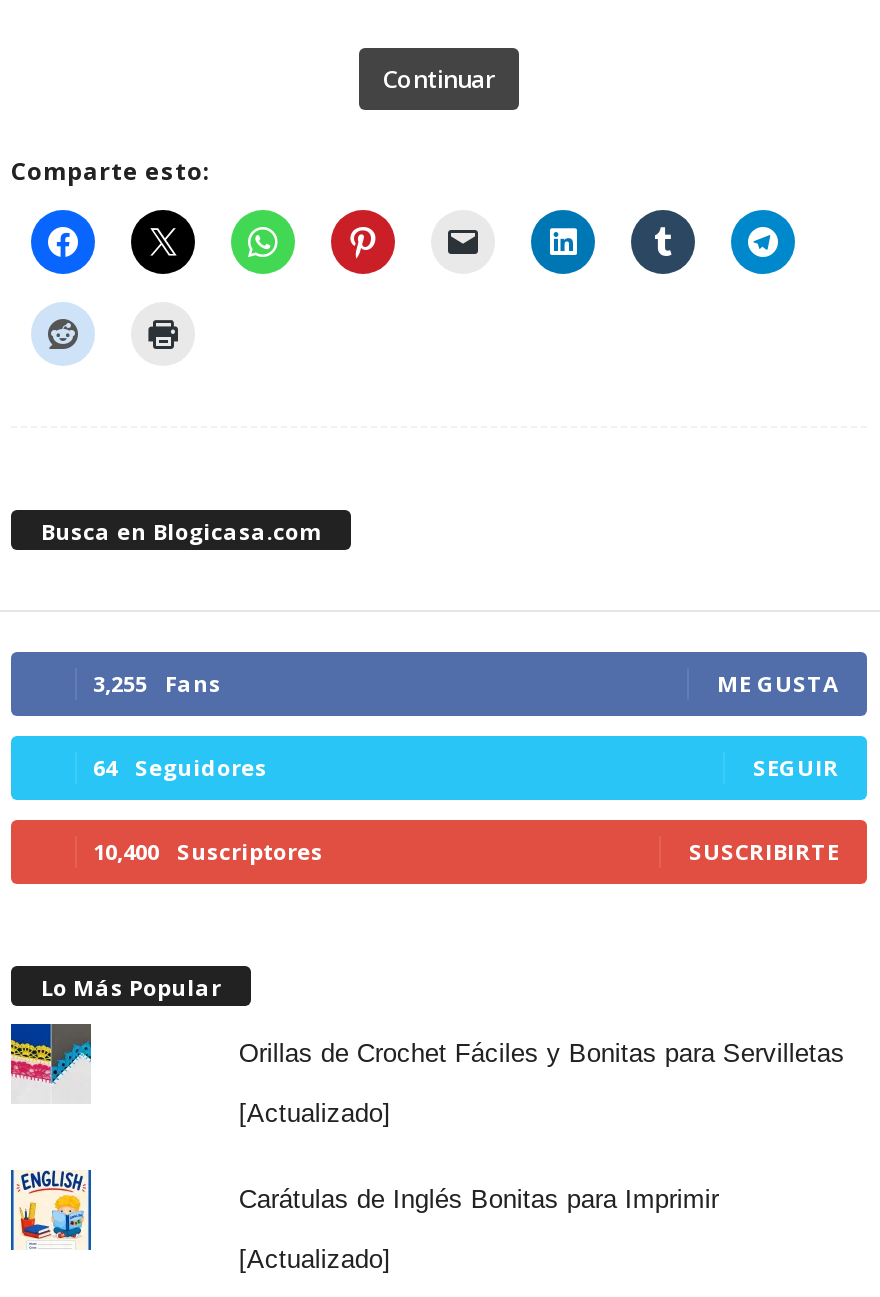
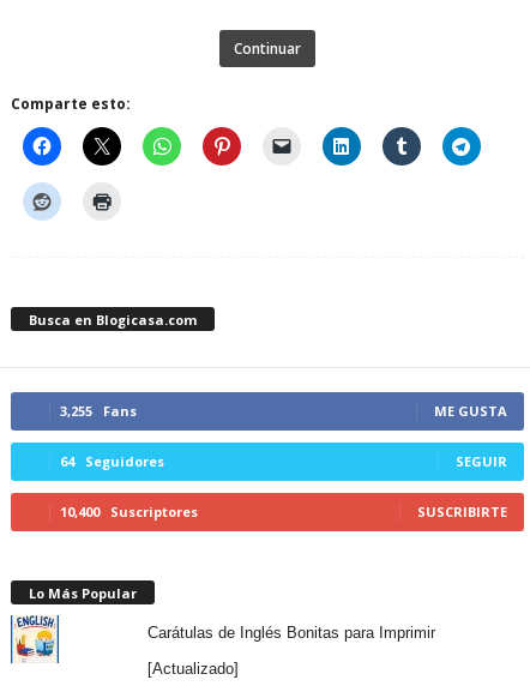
- [image]

- Orillas de Crochet Fáciles y Bonitas para Servilletas
- [Actualizado]
